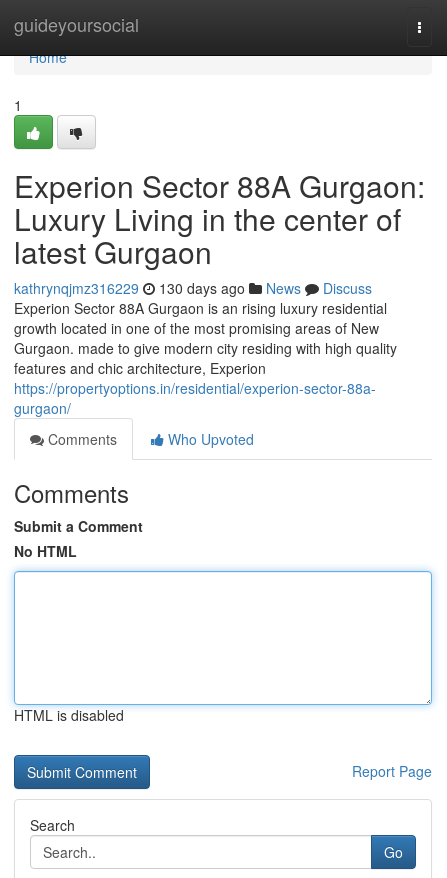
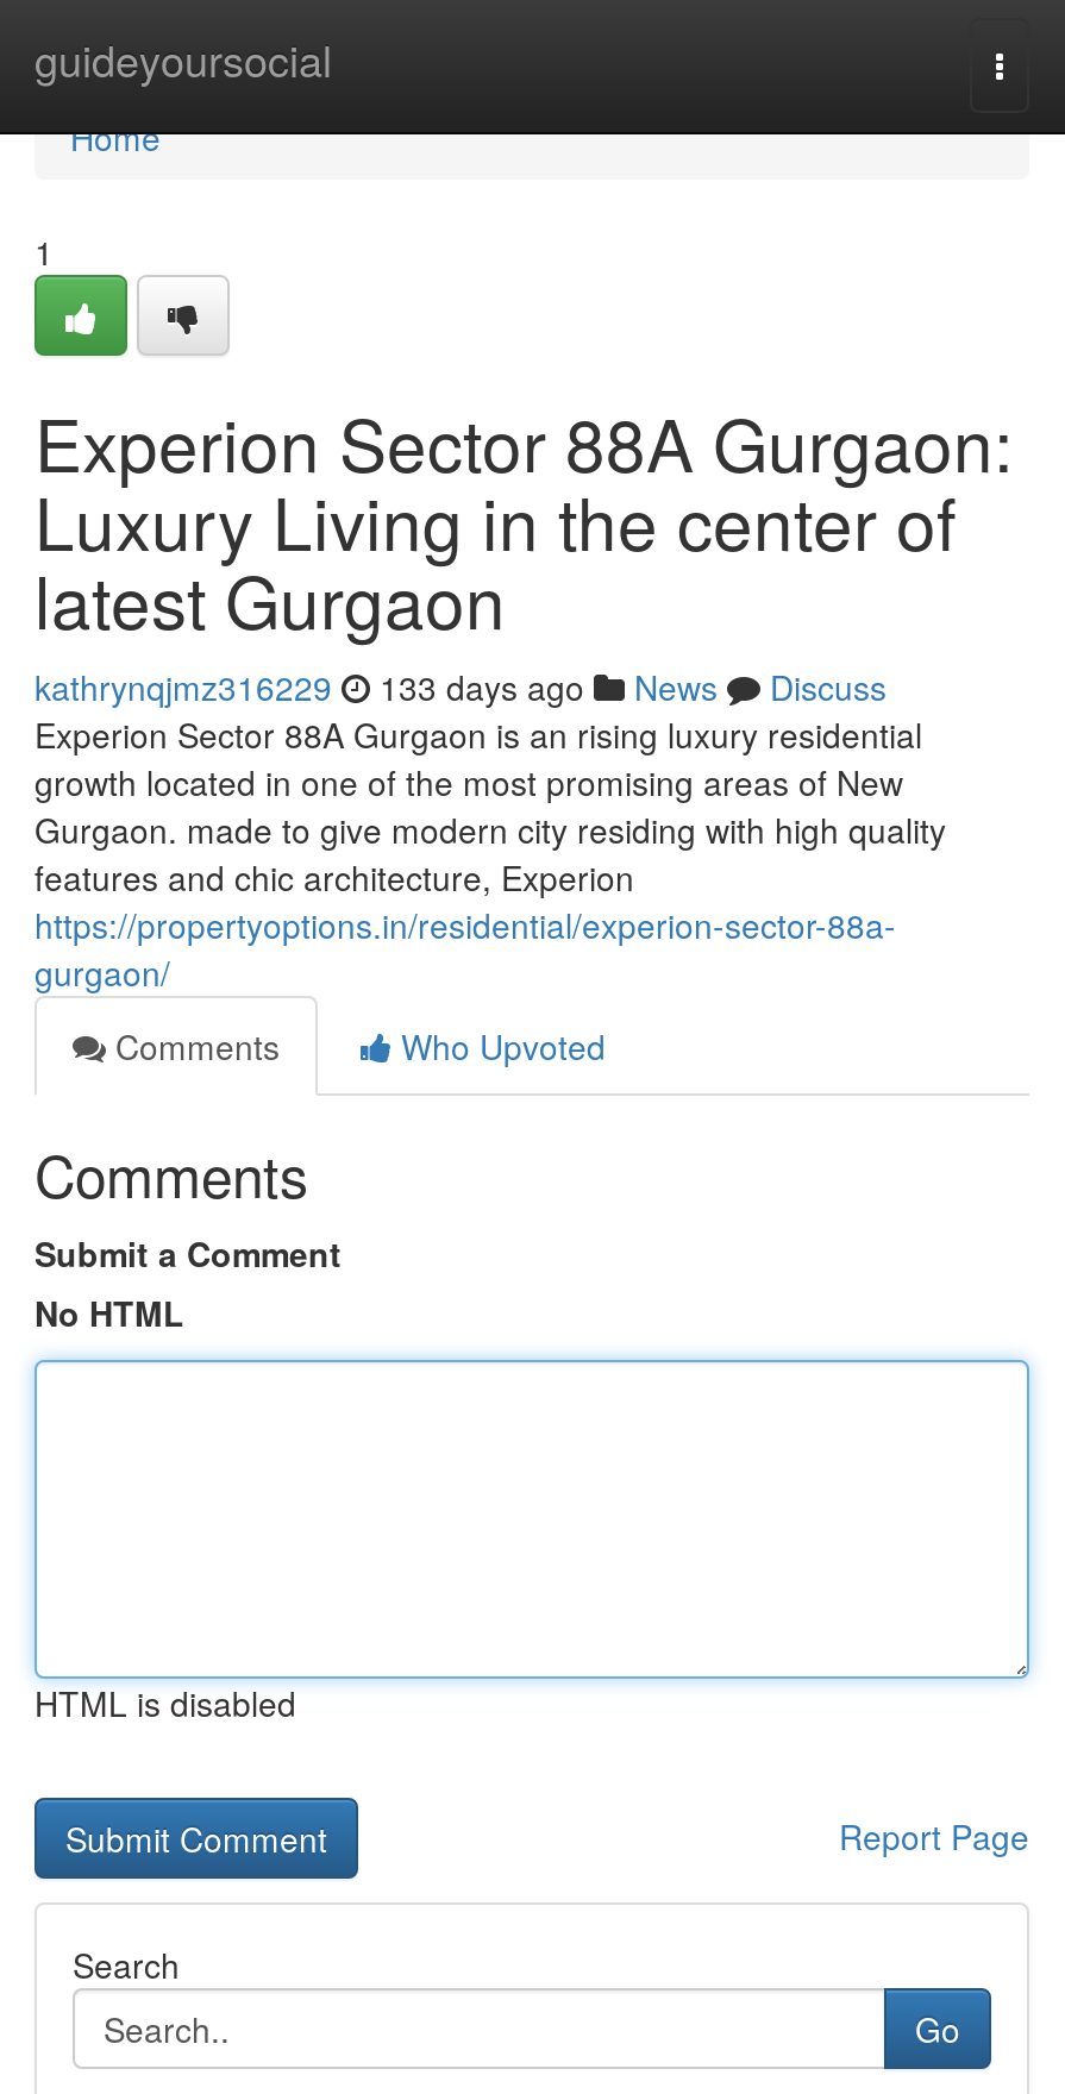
- kathrynqjmz316229 130 days ago News Discuss
+ kathrynqjmz316229 133 days ago News Discuss
